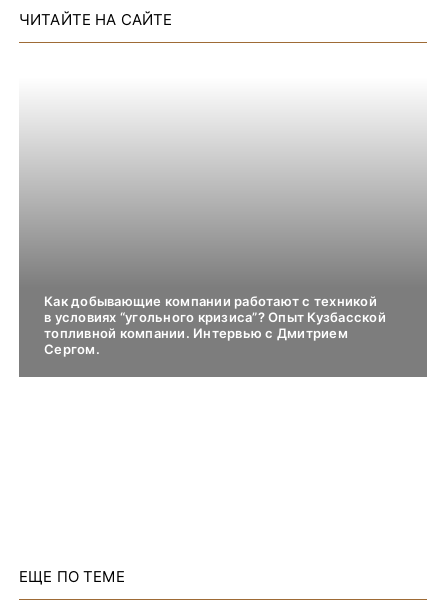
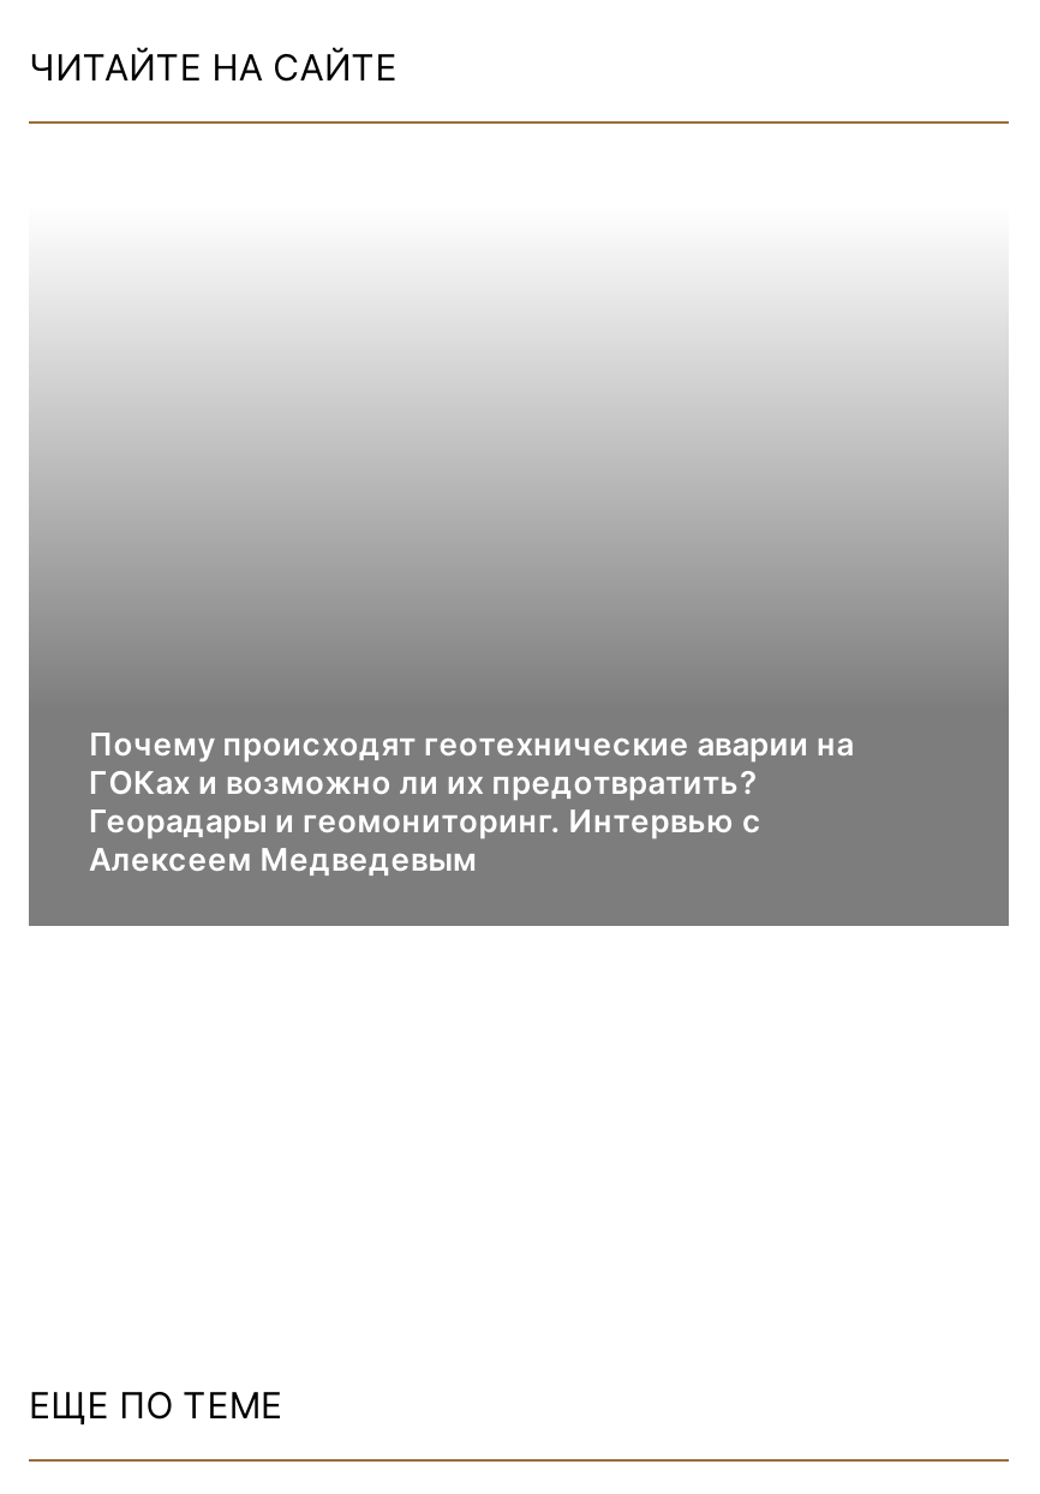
- Как добывающие компании работают с техникой
- в условиях “угольного кризиса”? Опыт Кузбасской
- топливной компании. Интервью с Дмитрием
- Сергом.
+ Почему происходят геотехнические аварии на
+ ГОКах и возможно ли их предотвратить?
+ Георадары и геомониторинг. Интервью с
+ Алексеем Медведевым
